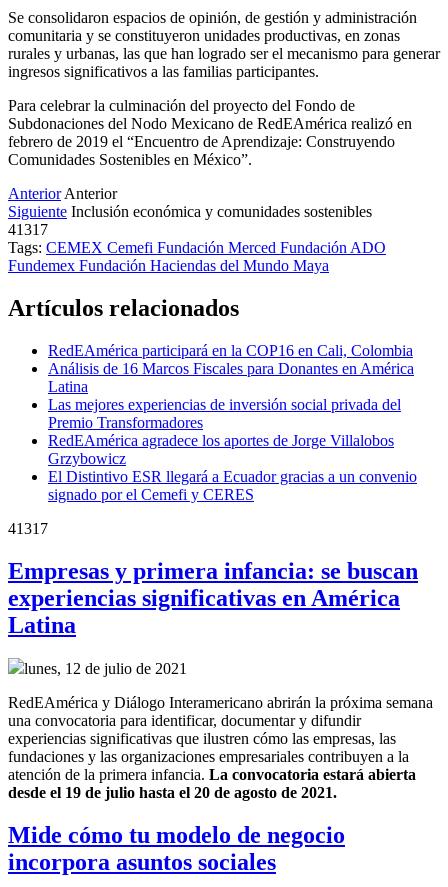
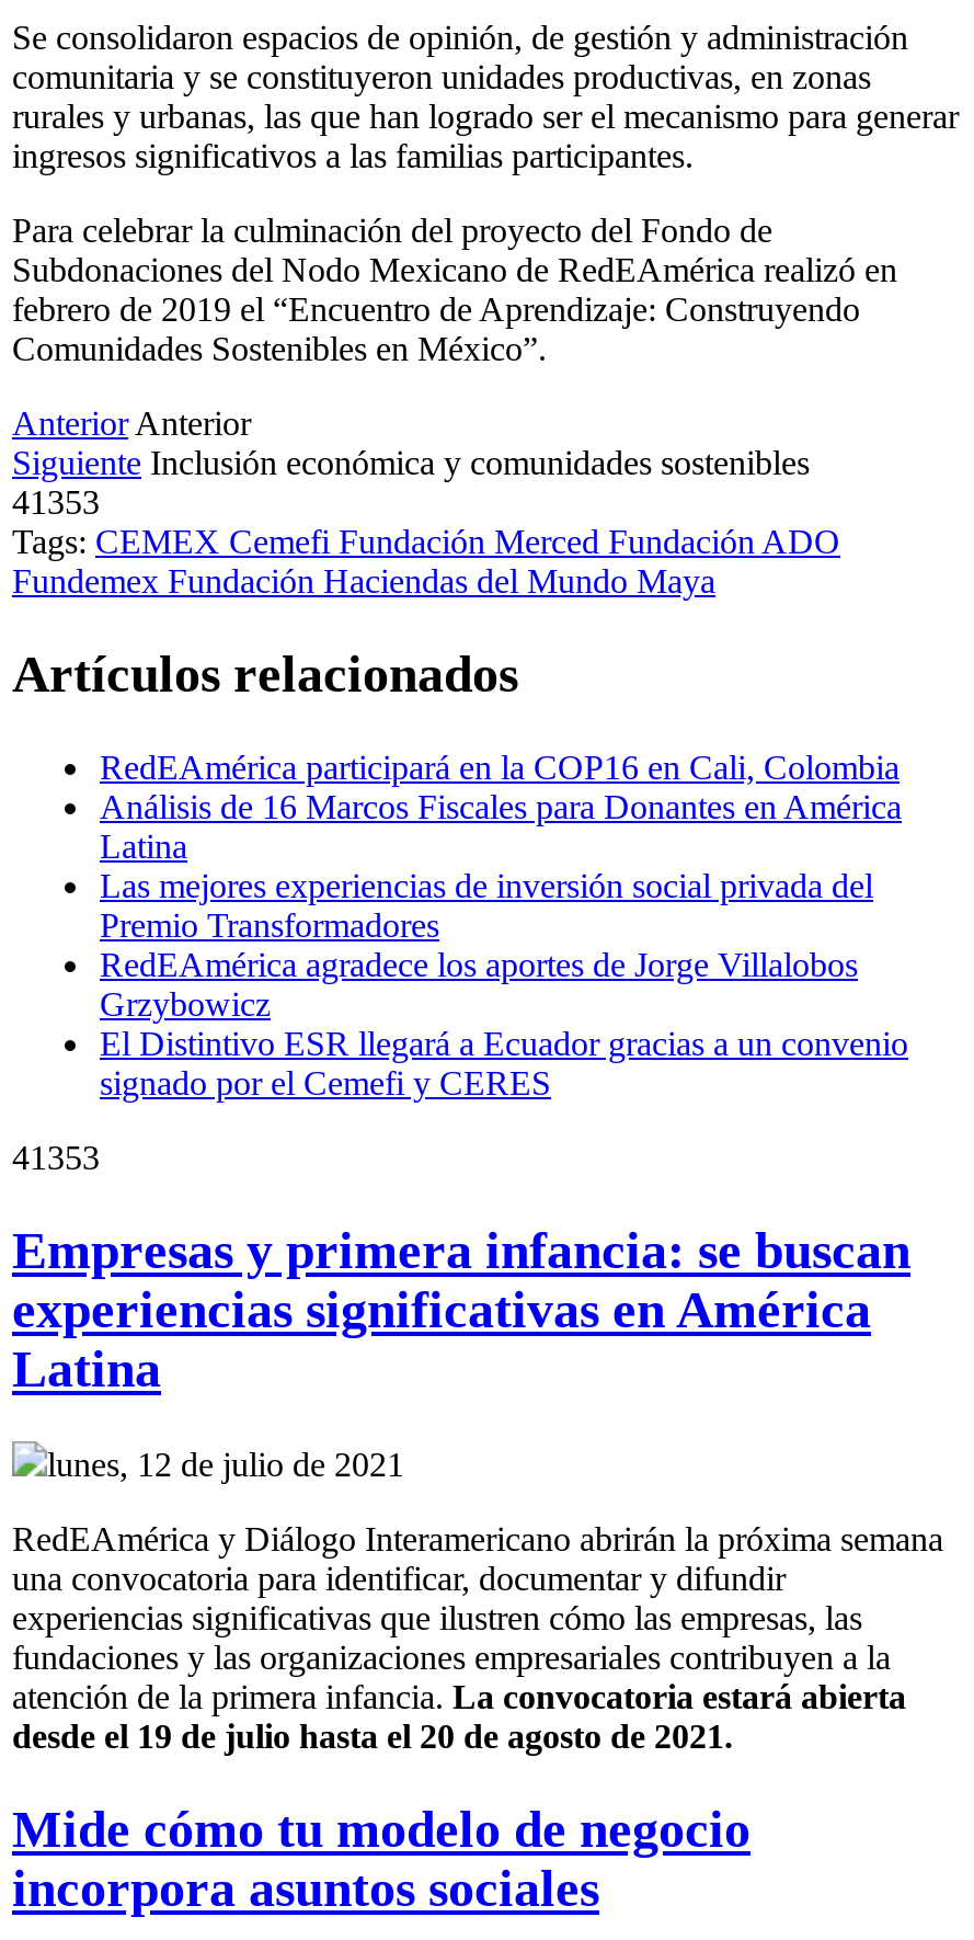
- 41317
+ 41353

- 41317
+ 41353
